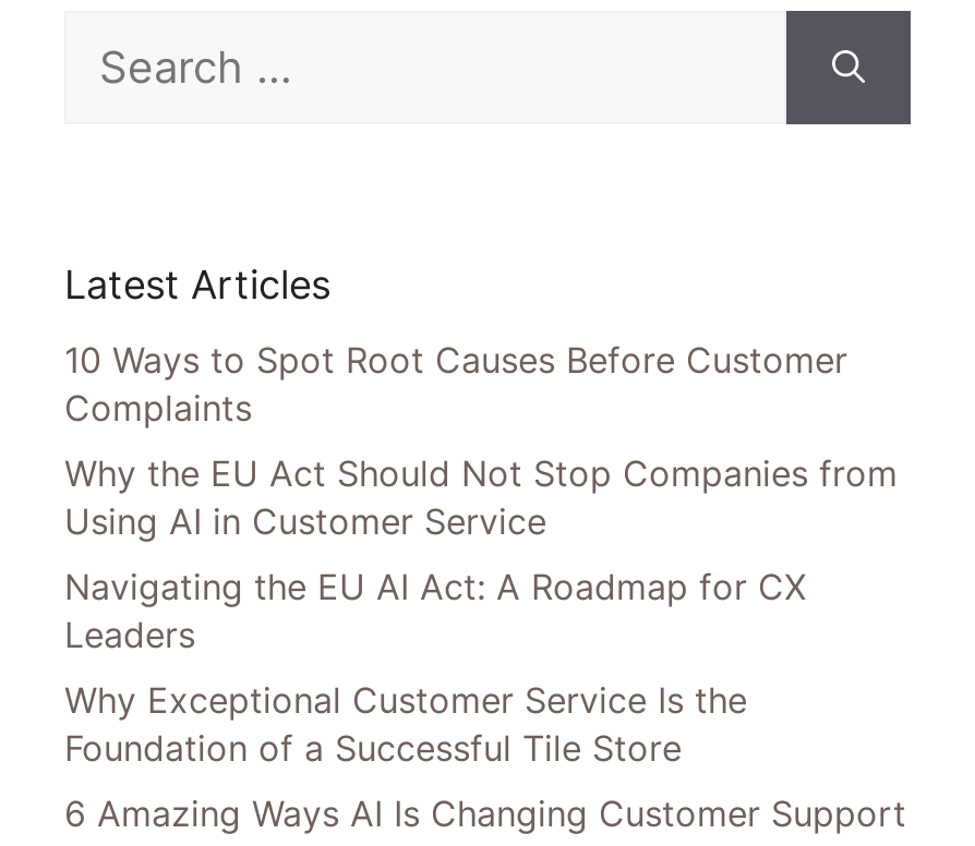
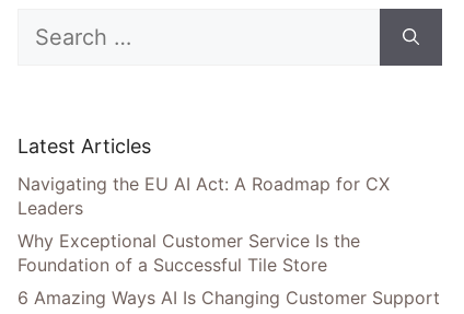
- 10 Ways to Spot Root Causes Before Customer
- Complaints
- Why the EU Act Should Not Stop Companies from
- Using AI in Customer Service
